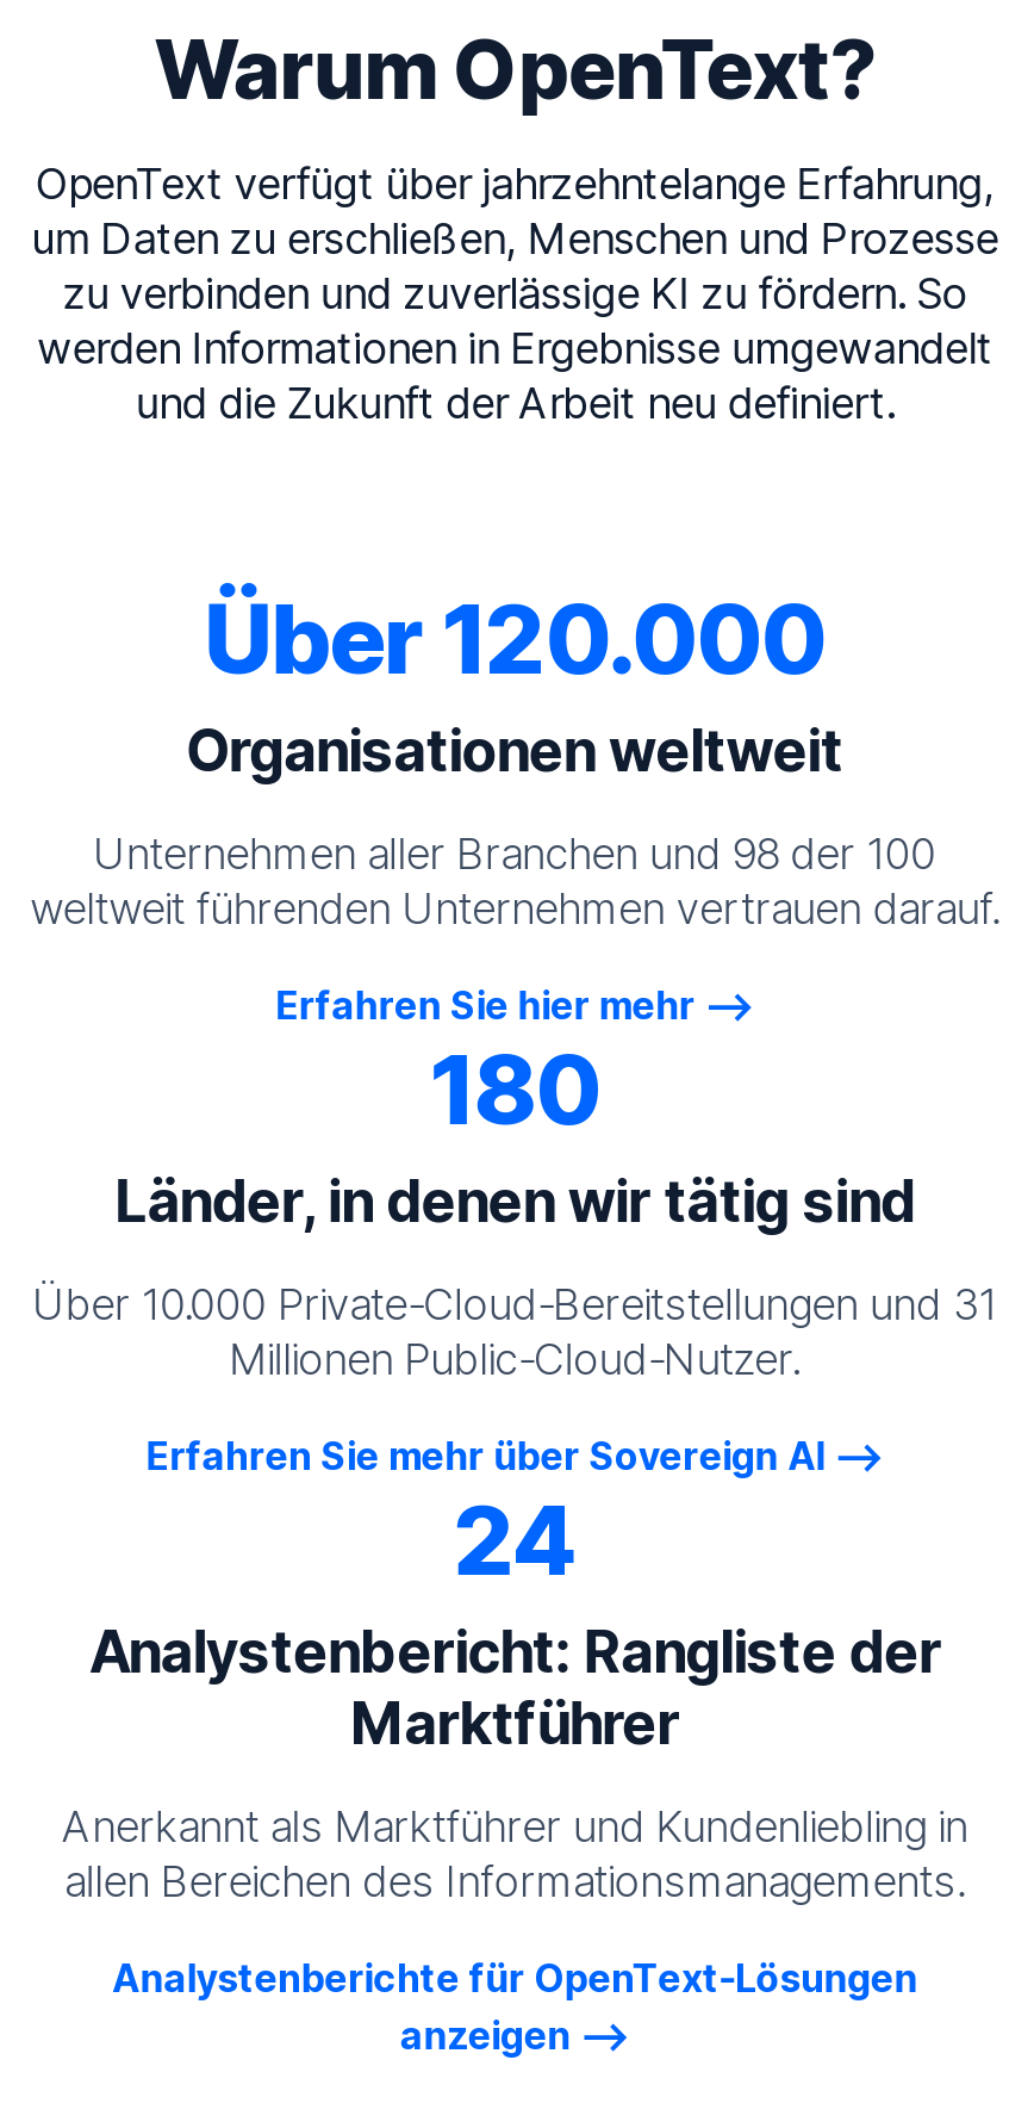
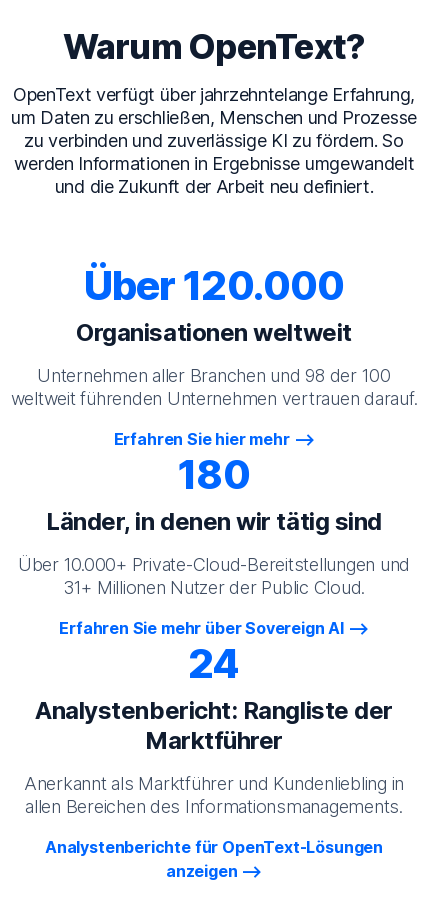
- Über 10.000 Private-Cloud-Bereitstellungen und 31
- Millionen Public-Cloud-Nutzer.
+ Über 10.000+ Private-Cloud-Bereitstellungen und
+ 31+ Millionen Nutzer der Public Cloud.
